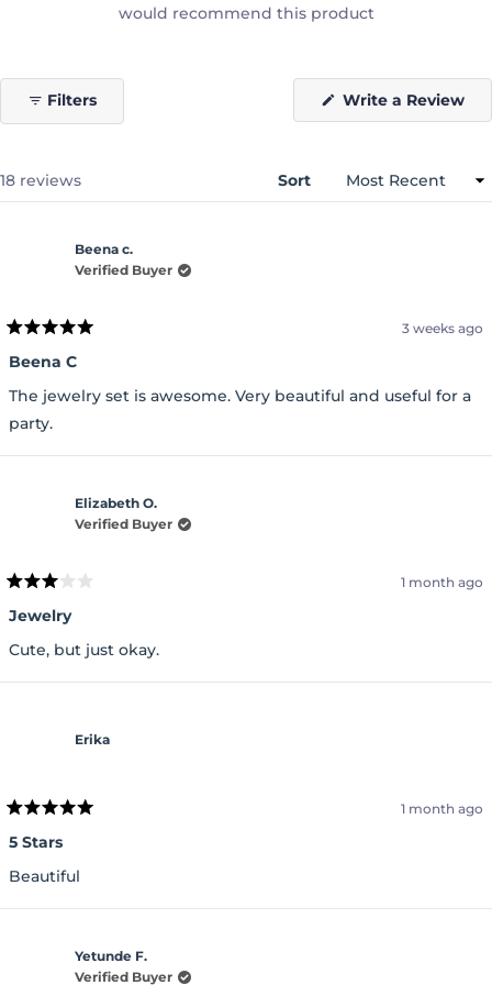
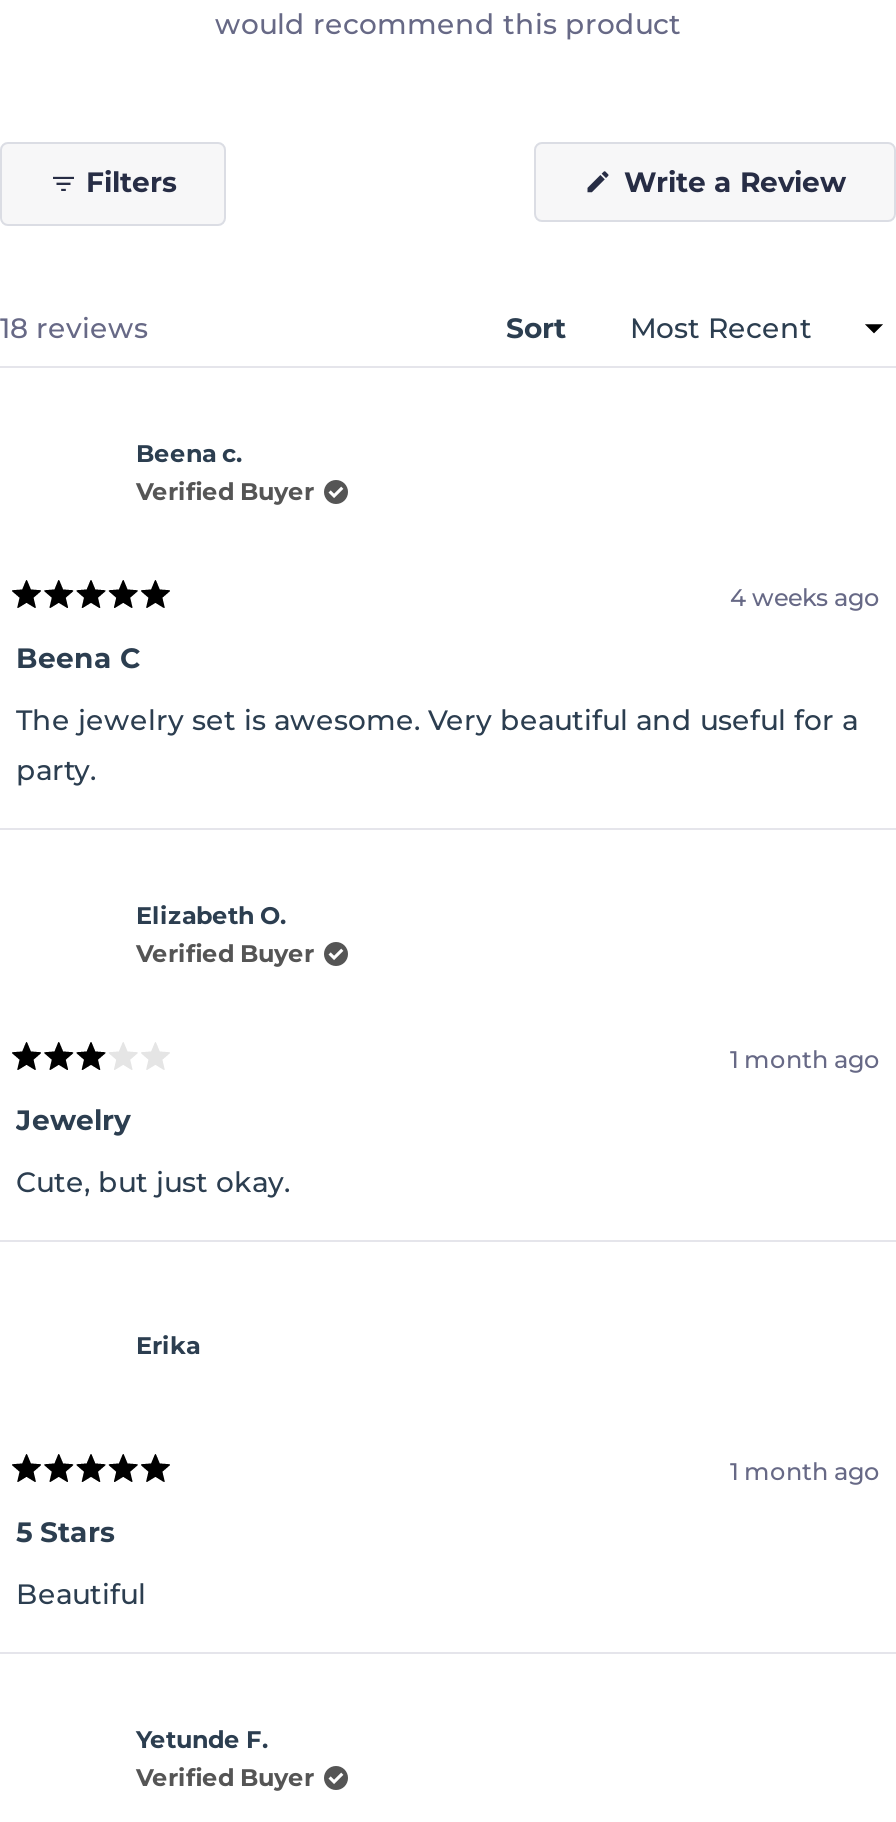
- 3 weeks ago
+ 4 weeks ago
